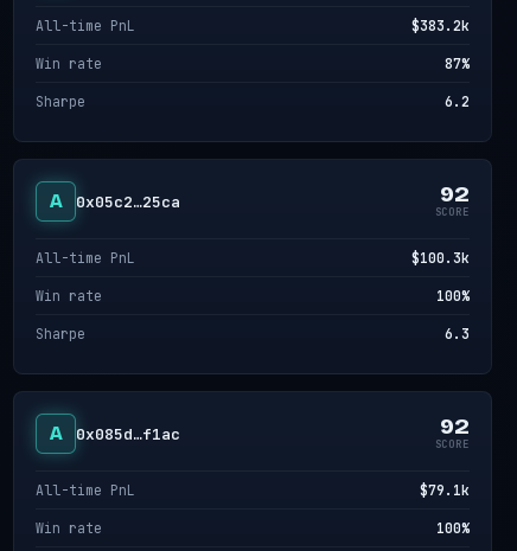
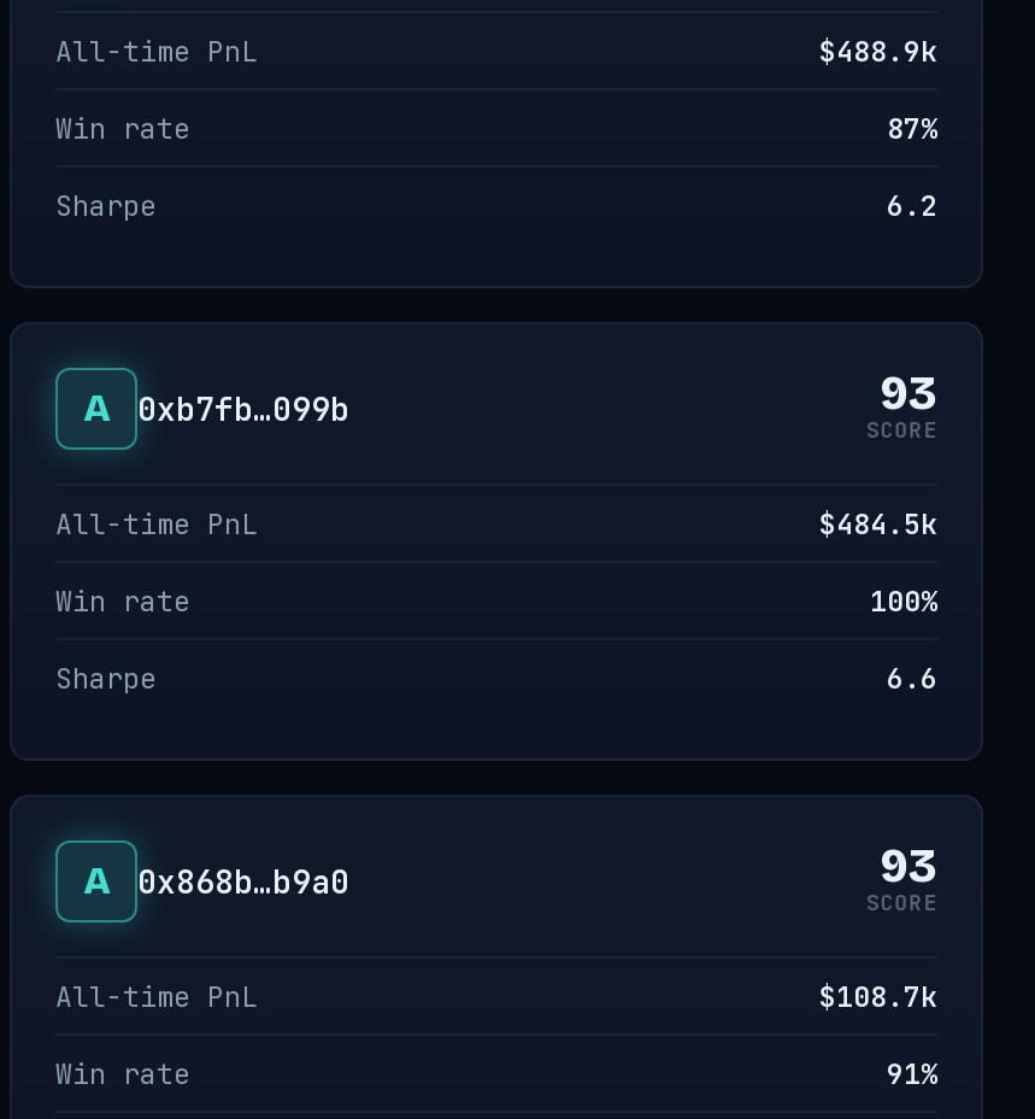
- $383.2k
+ $488.9k

- 0x05c2…25ca
- 92
+ 0xb7fb…099b
+ 93

- $100.3k
+ $484.5k

- 6.3
+ 6.6

- 0x085d…f1ac
- 92
+ 0x868b…b9a0
+ 93

- $79.1k
+ $108.7k

- 100%
+ 91%
